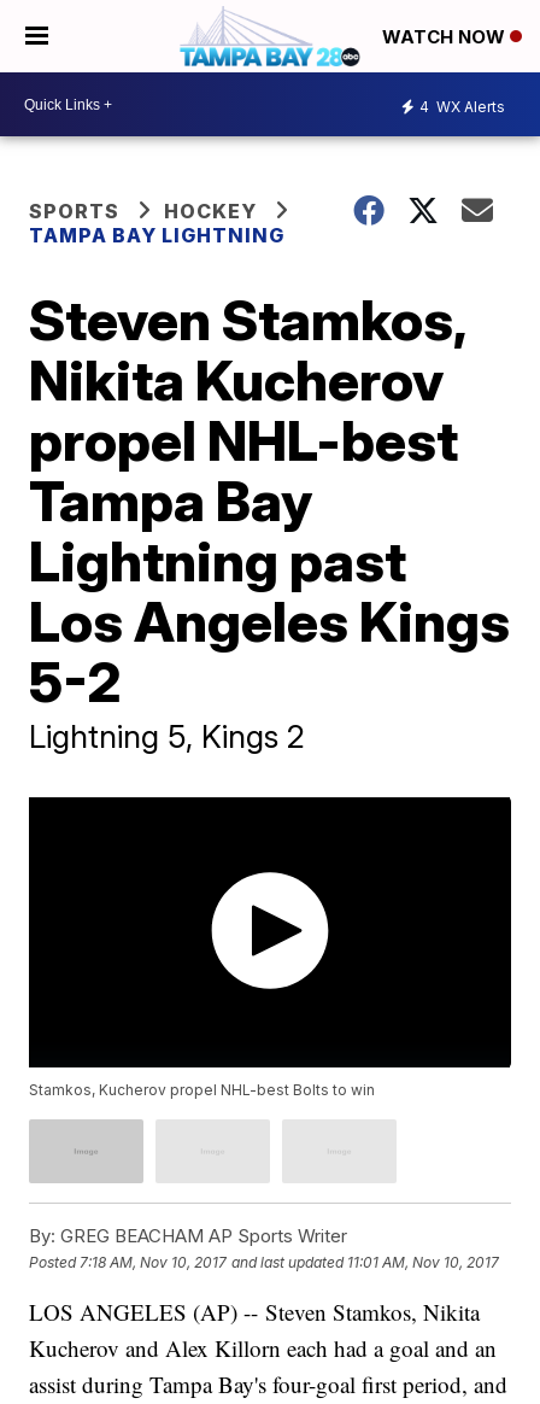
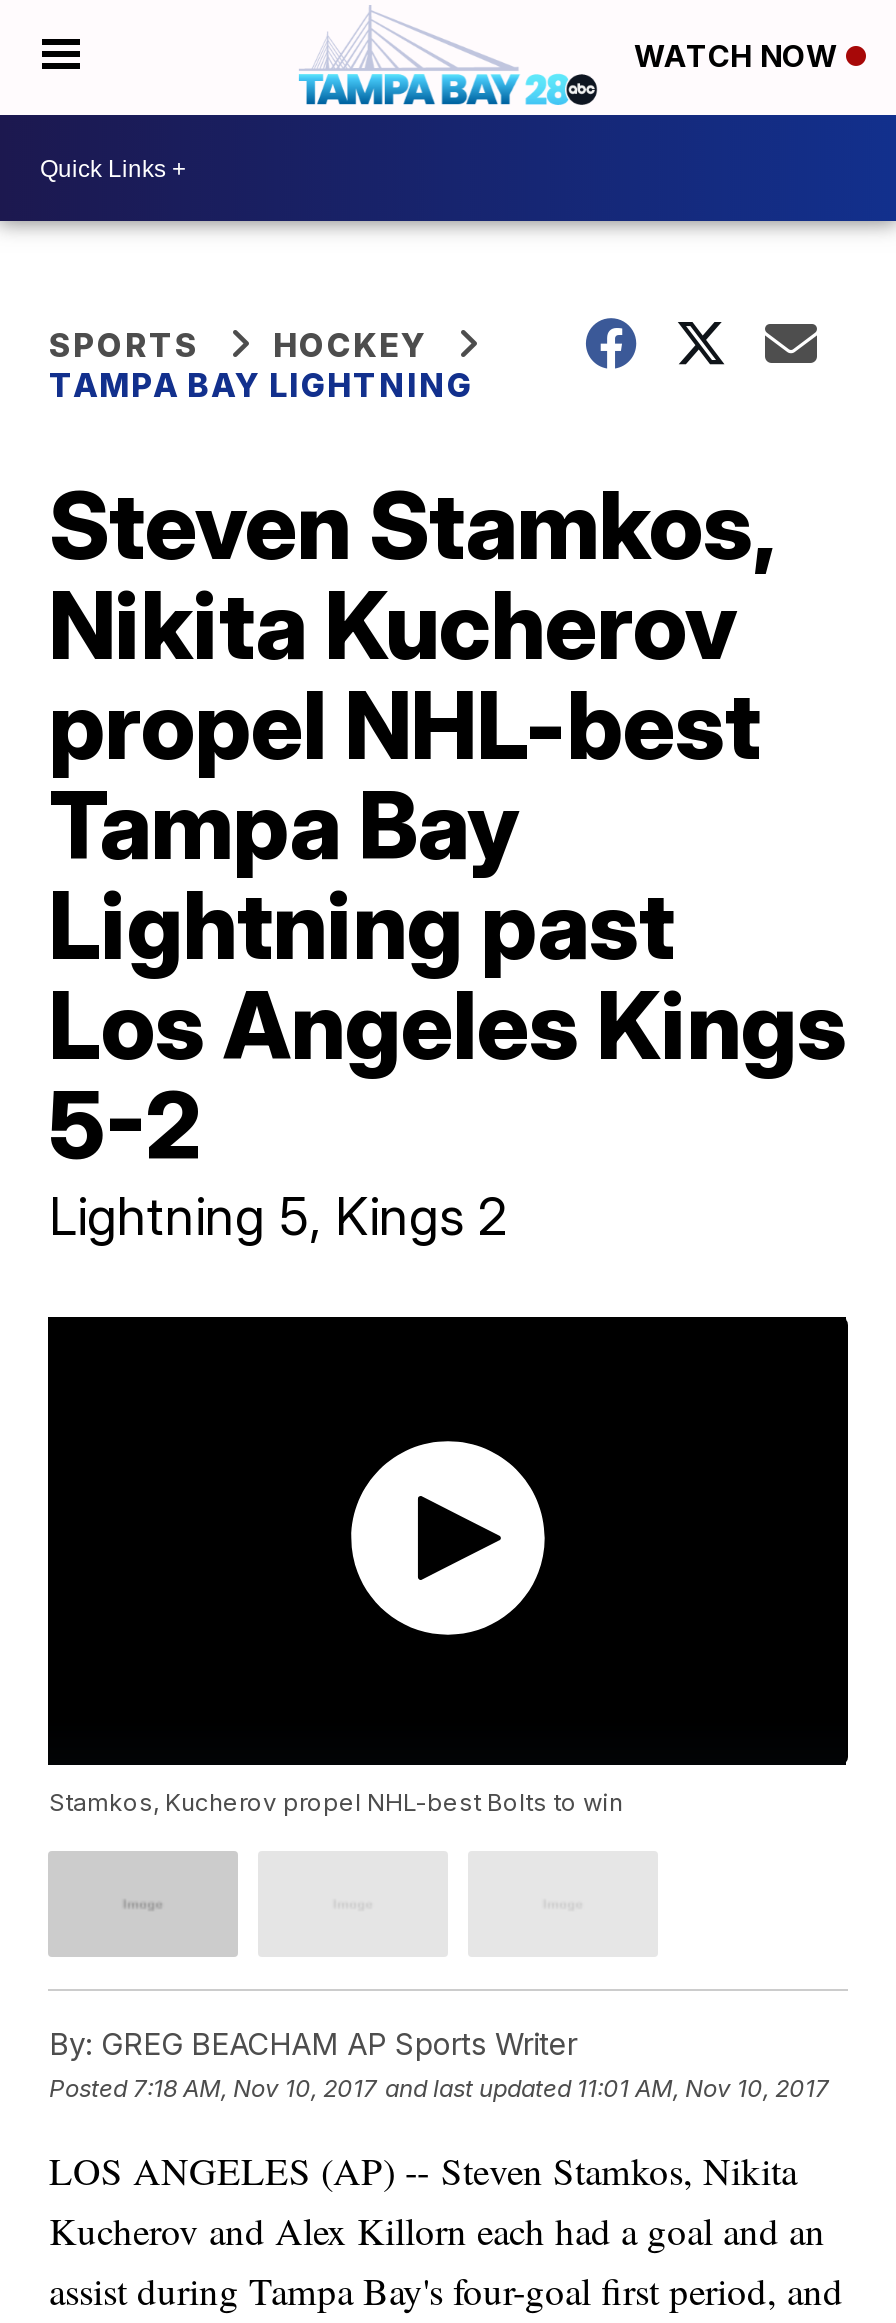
- 4 WX Alerts
